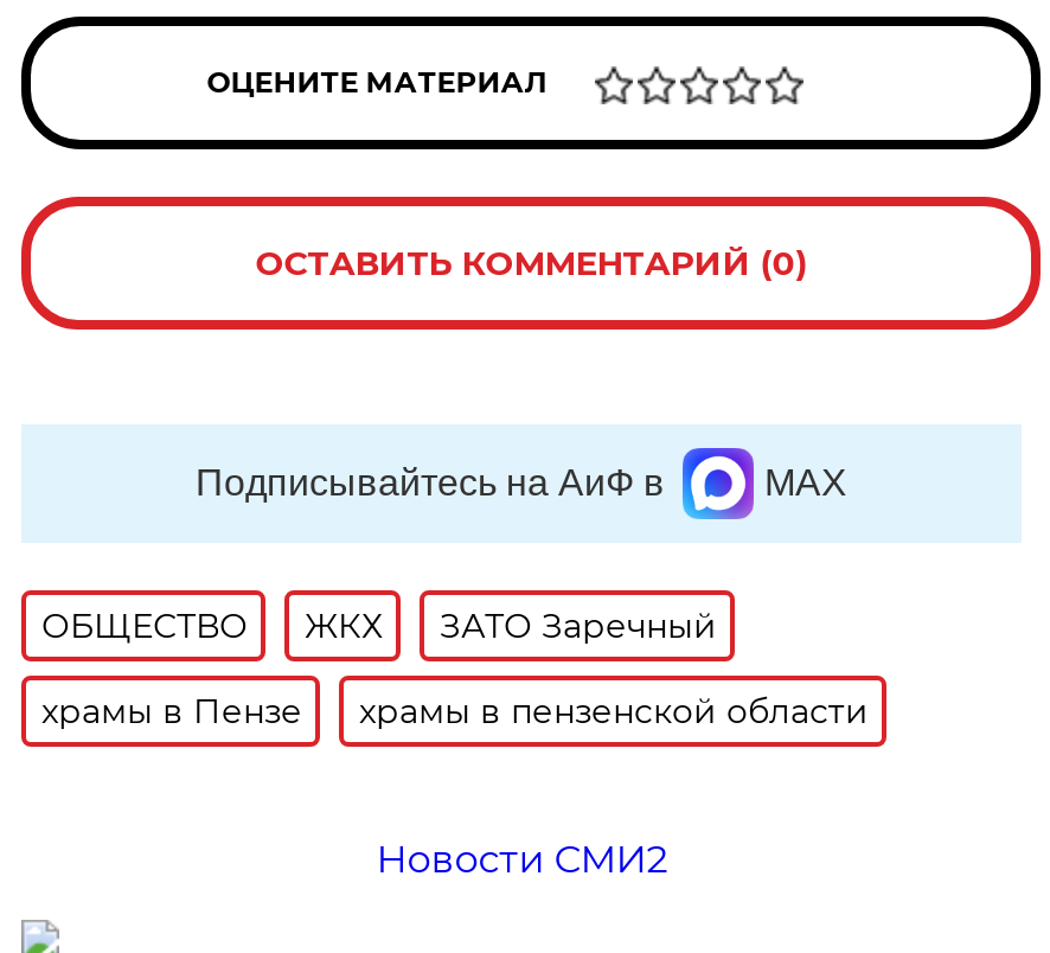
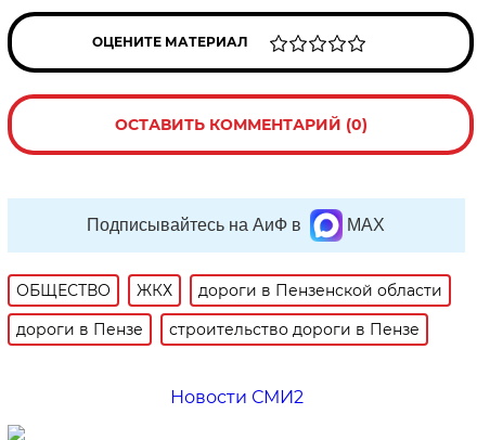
- ЗАТО Заречный
+ дороги в Пензенской области

- храмы в Пензе
- храмы в пензенской области
+ дороги в Пензе
+ строительство дороги в Пензе
